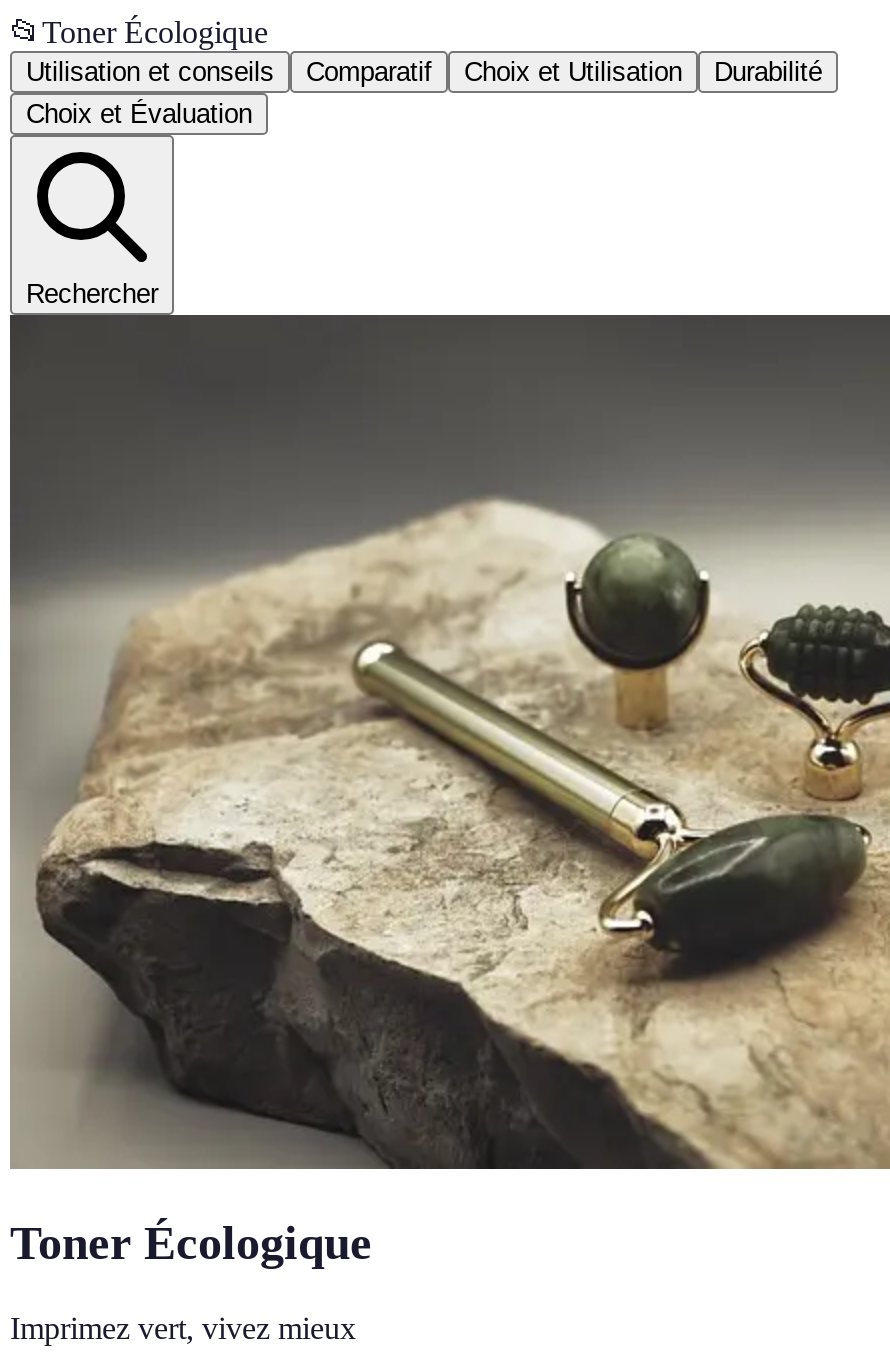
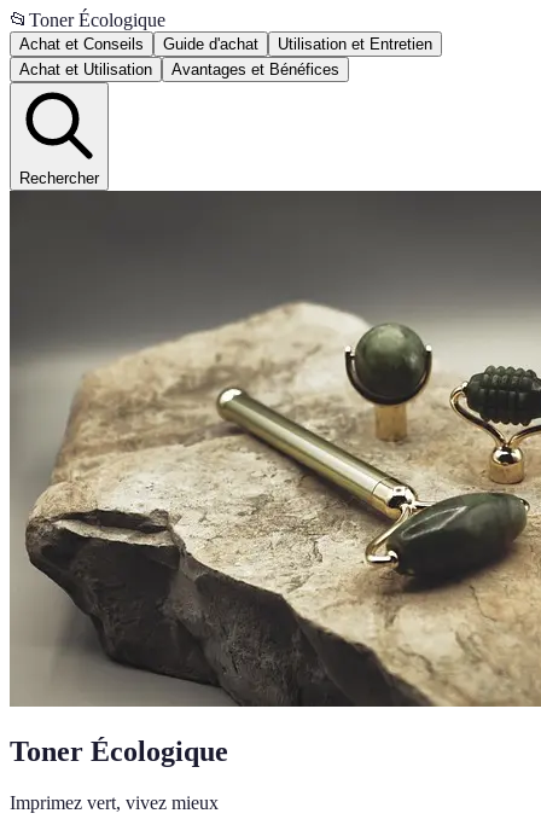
- Utilisation et conseils
- Comparatif
- Choix et Utilisation
- Durabilité
- Choix et Évaluation
+ Achat et Conseils
+ Guide d'achat
+ Utilisation et Entretien
+ Achat et Utilisation
+ Avantages et Bénéfices
